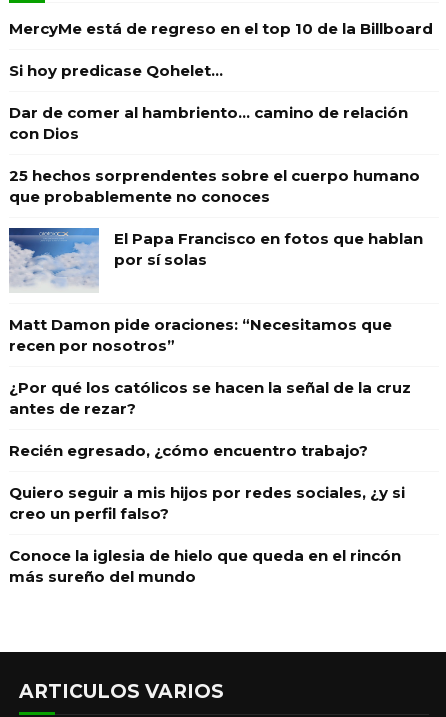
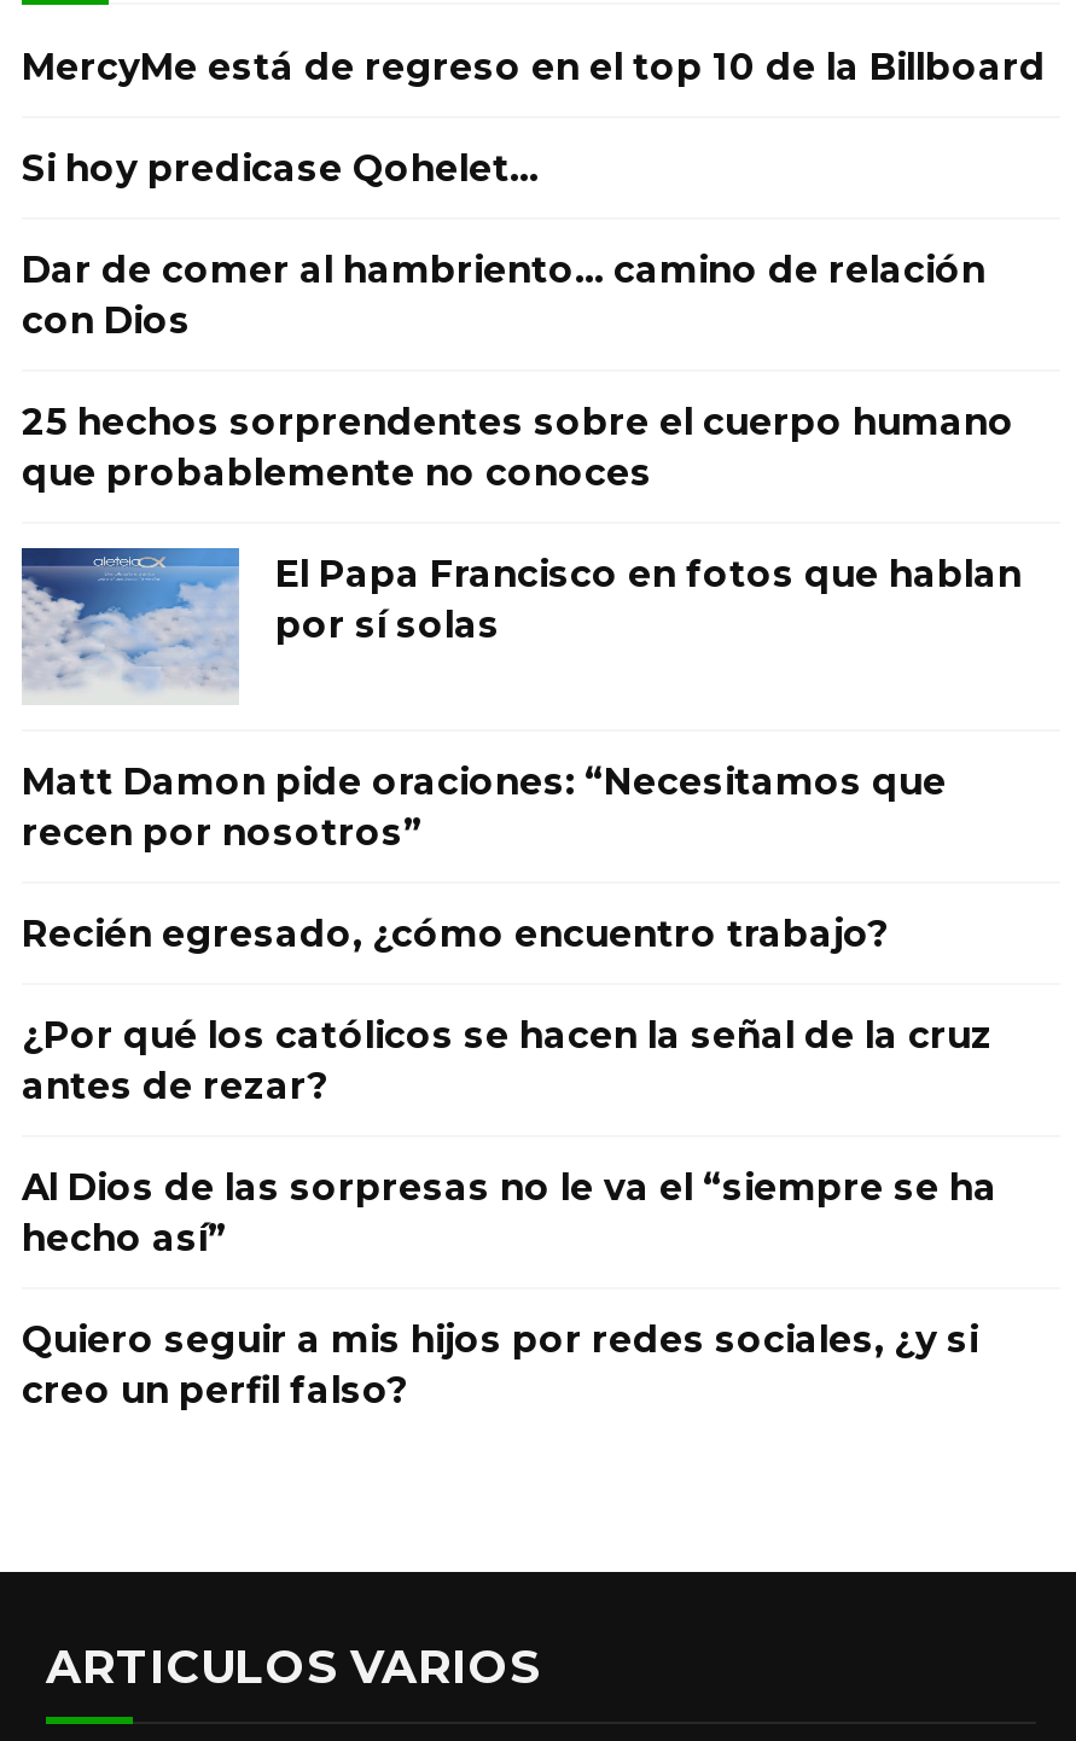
moved down: ¿Por qué los católicos se hacen la señal de la cruz | antes de rezar?

+ Al Dios de las sorpresas no le va el “siempre se ha
+ hecho así”

moved up: Recién egresado, ¿cómo encuentro trabajo?

moved down: Quiero seguir a mis hijos por redes sociales, ¿y si | creo un perfil falso?

- Conoce la iglesia de hielo que queda en el rincón
- más sureño del mundo
